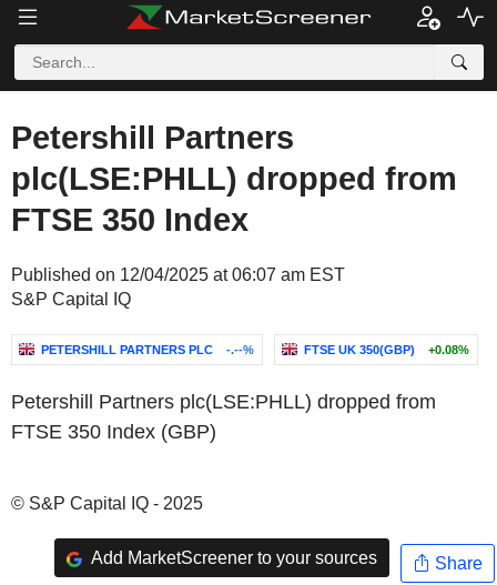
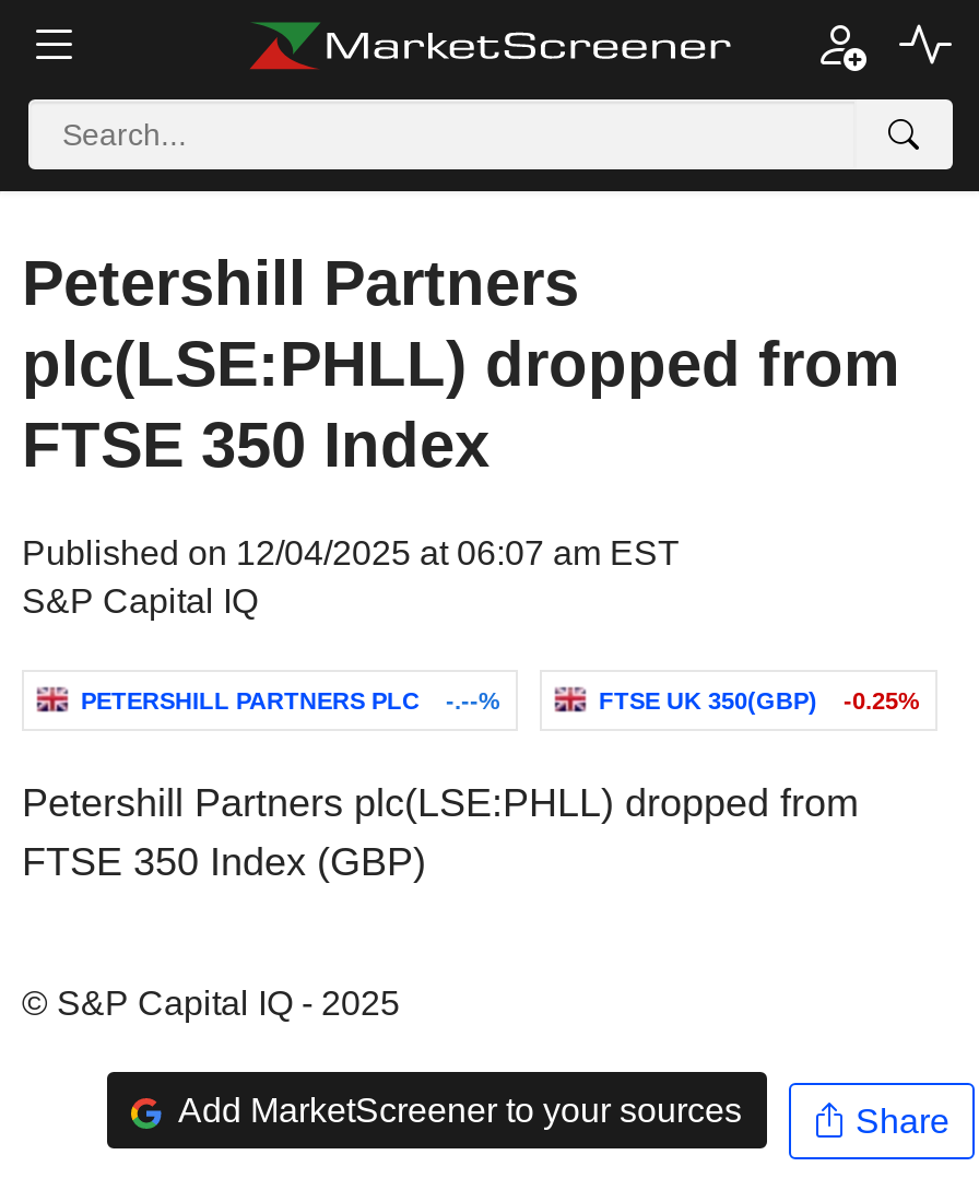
- FTSE UK 350(GBP) +0.08%
+ FTSE UK 350(GBP) -0.25%
